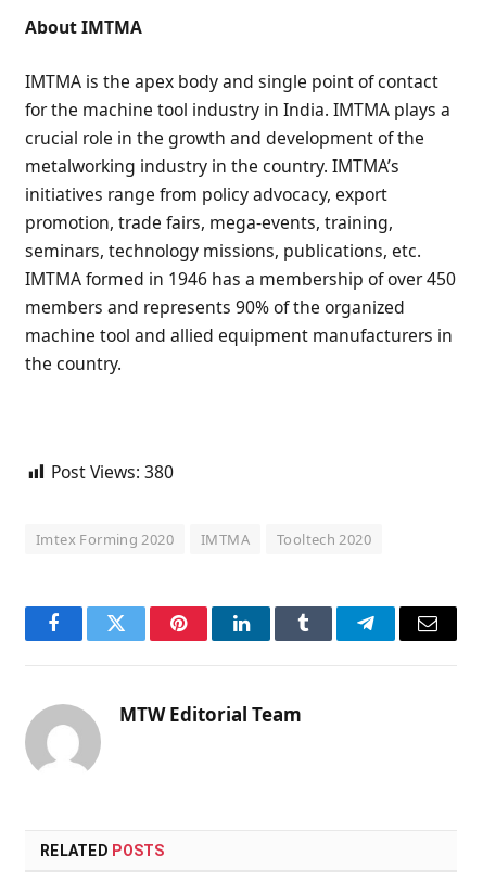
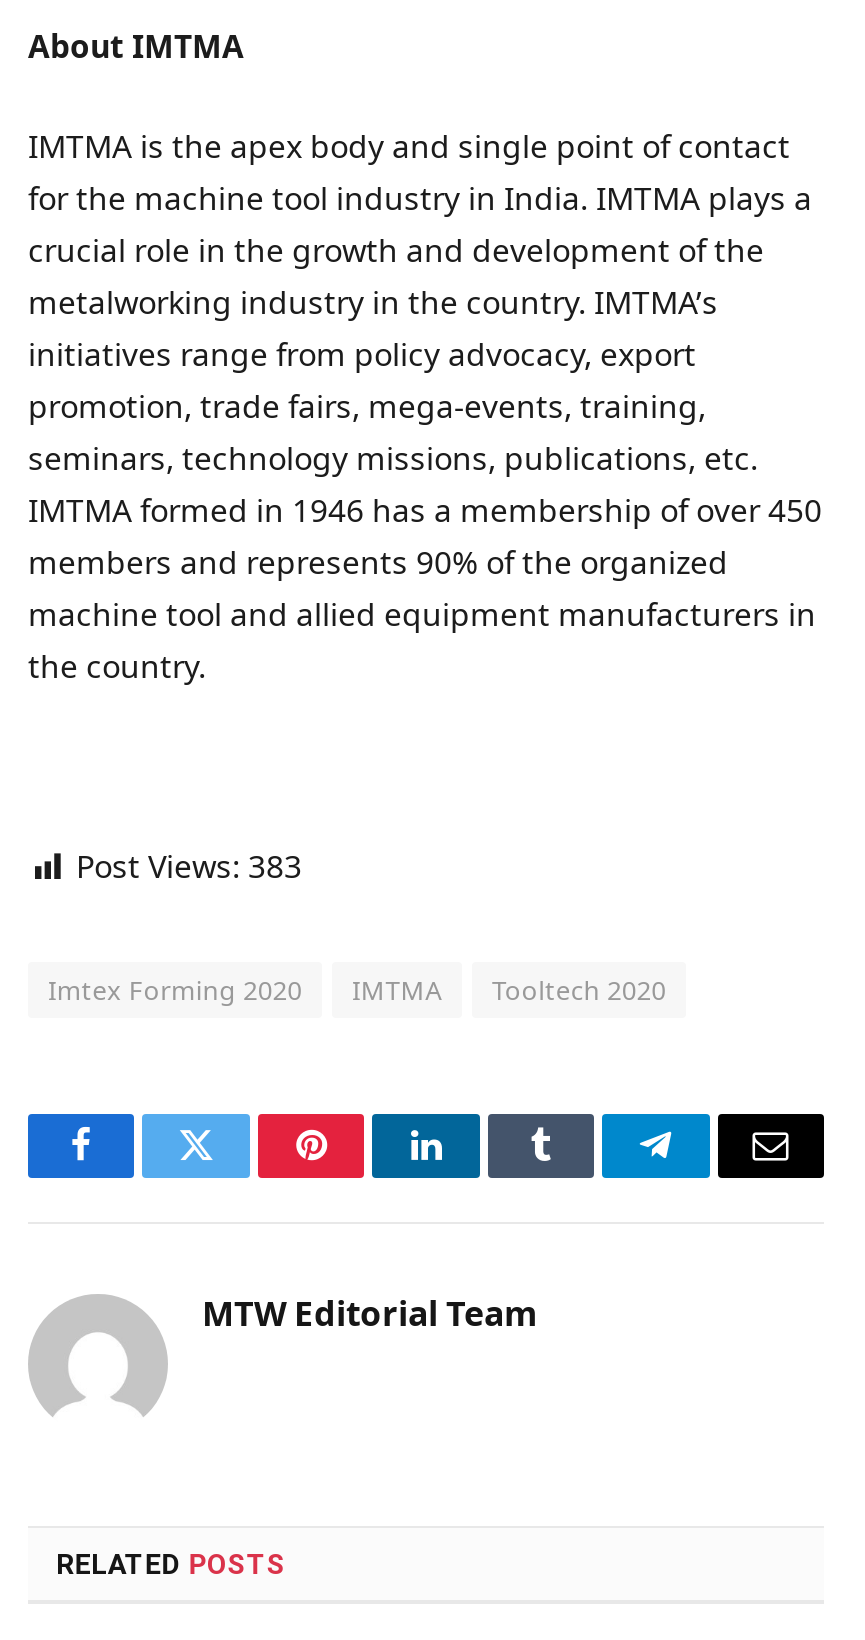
- Post Views: 380
+ Post Views: 383
